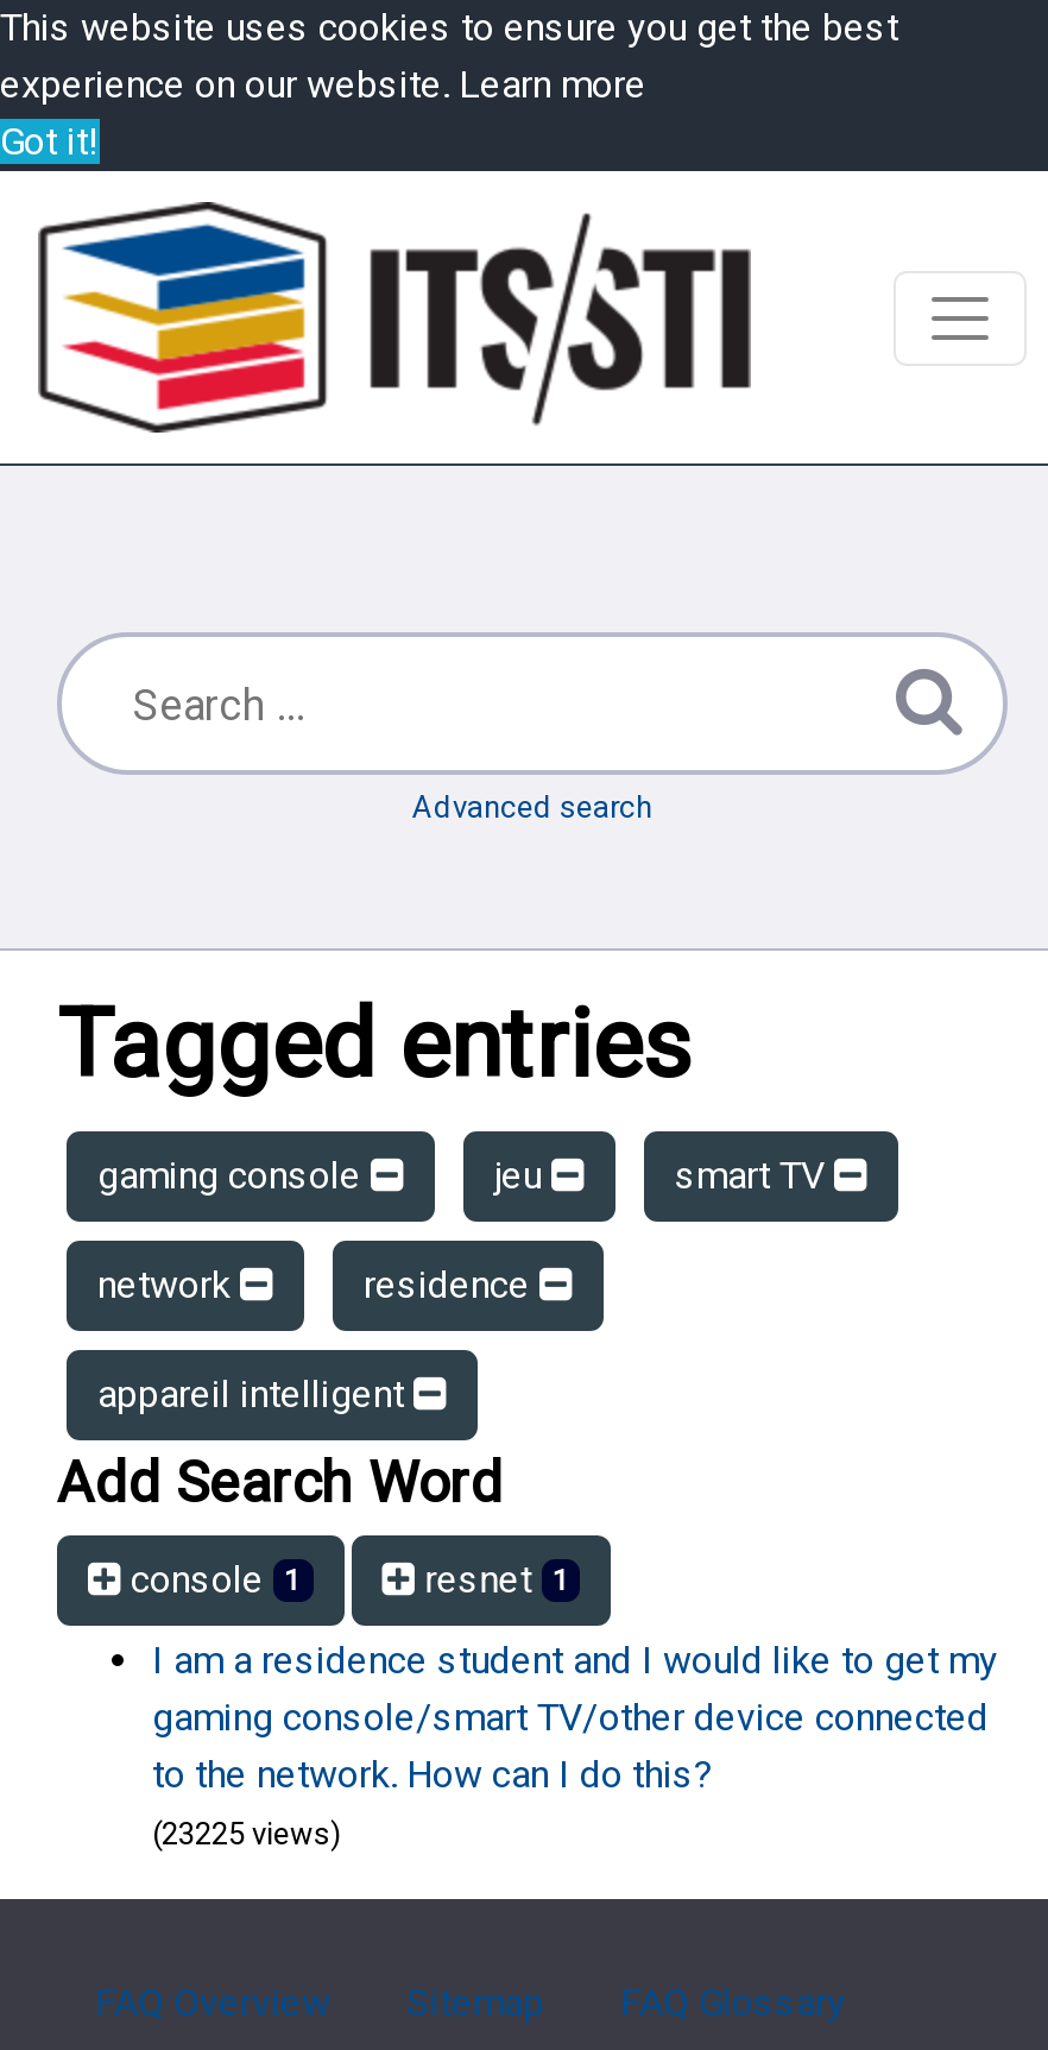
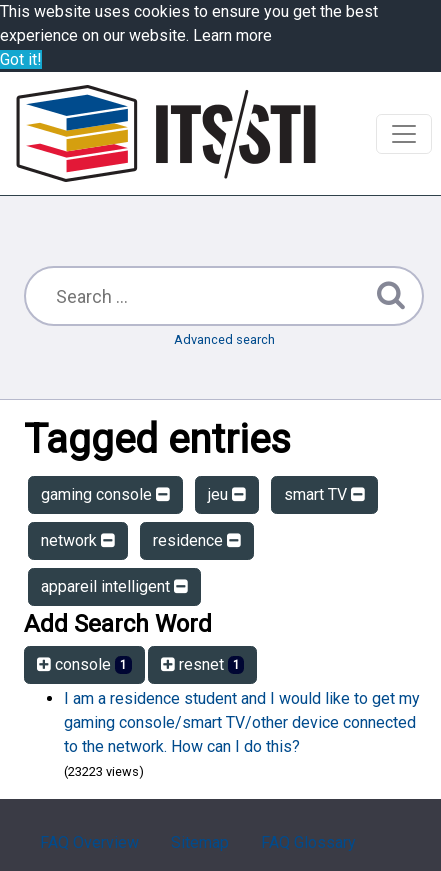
- (23225 views)
+ (23223 views)
